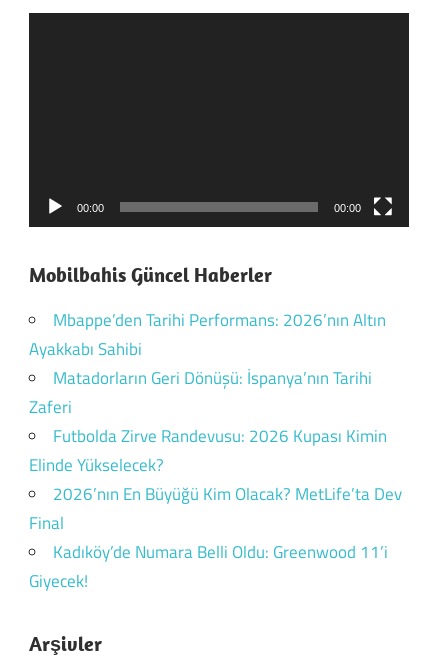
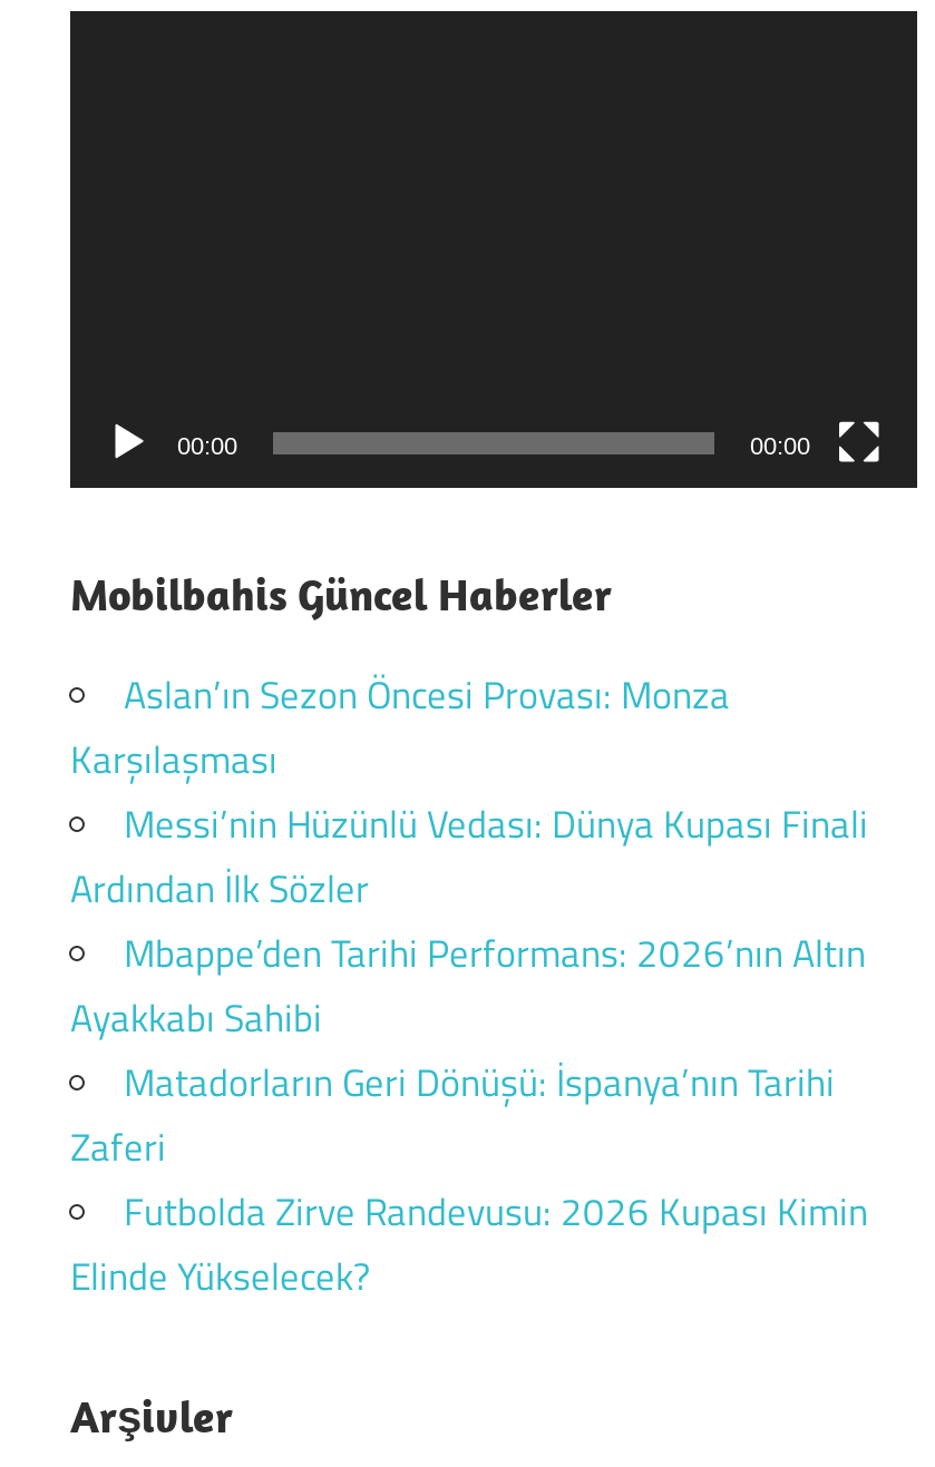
+ Aslan’ın Sezon Öncesi Provası: Monza
+ Karşılaşması
+ Messi’nin Hüzünlü Vedası: Dünya Kupası Finali
+ Ardından İlk Sözler

moved down: Mbappe’den Tarihi Performans: 2026’nın Altın | Ayakkabı Sahibi | Matadorların Geri Dönüşü: İspanya’nın Tarihi | Zaferi | Futbolda Zirve Randevusu: 2026 Kupası Kimin | Elinde Yükselecek?

- 2026’nın En Büyüğü Kim Olacak? MetLife’ta Dev
- Final
- Kadıköy’de Numara Belli Oldu: Greenwood 11’i
- Giyecek!
